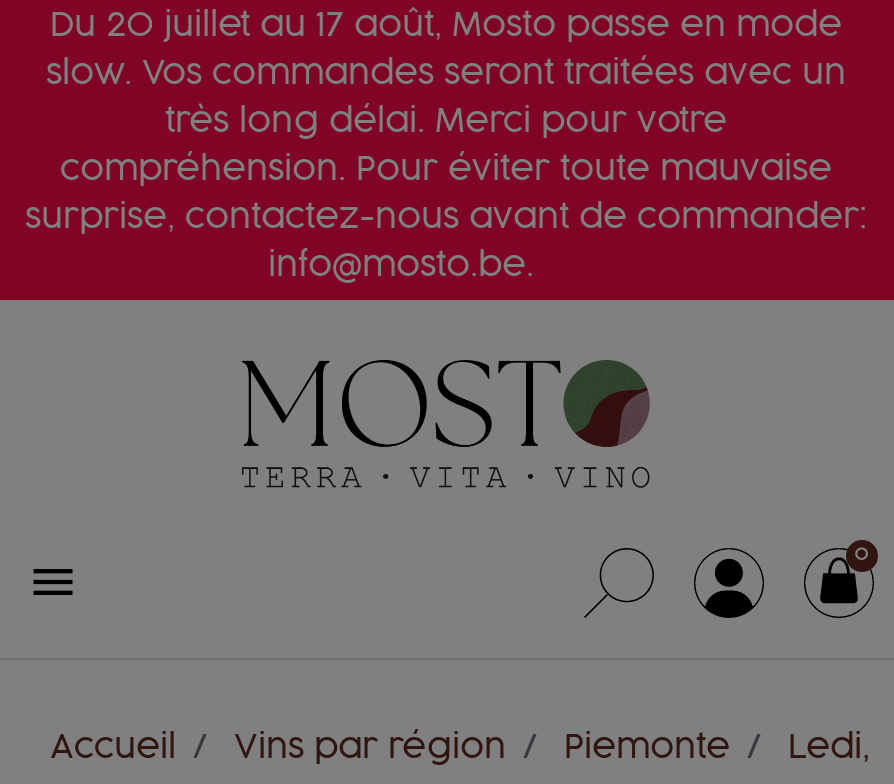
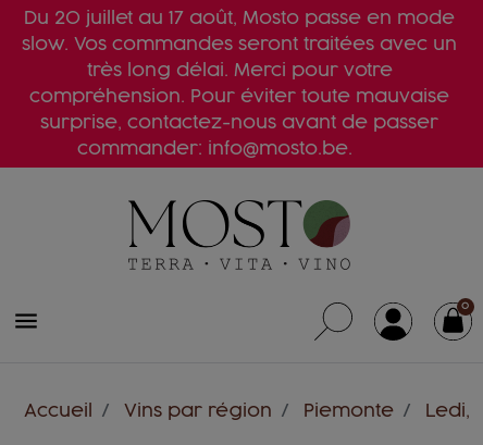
- surprise, contactez-nous avant de commander:
+ surprise, contactez-nous avant de passer

- info@mosto.be.
+ commander: info@mosto.be.
